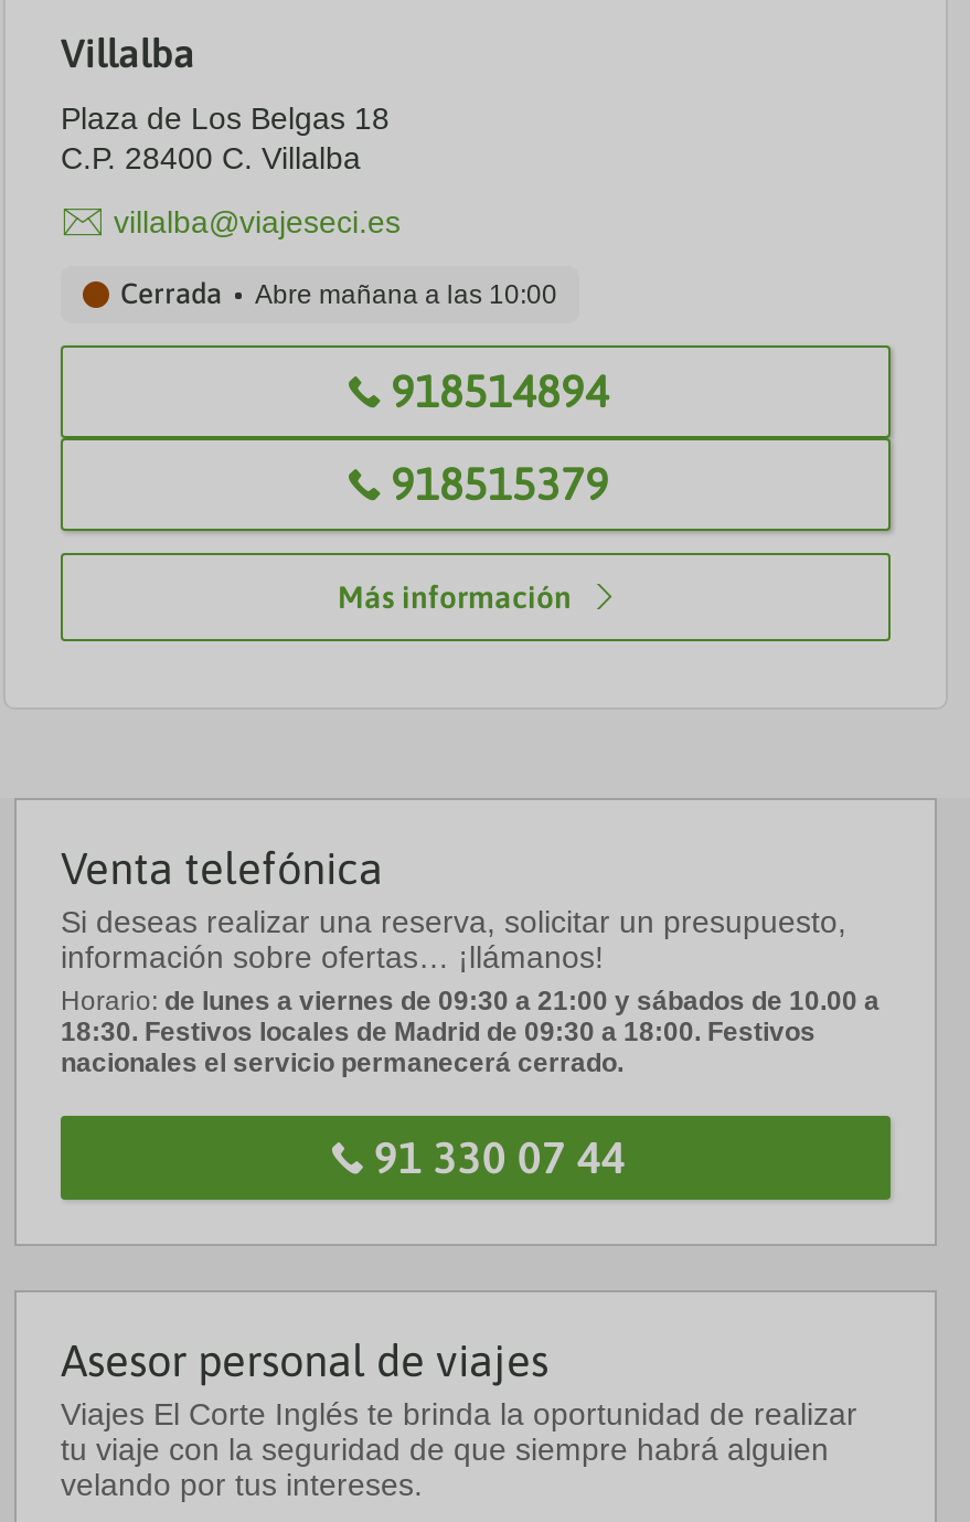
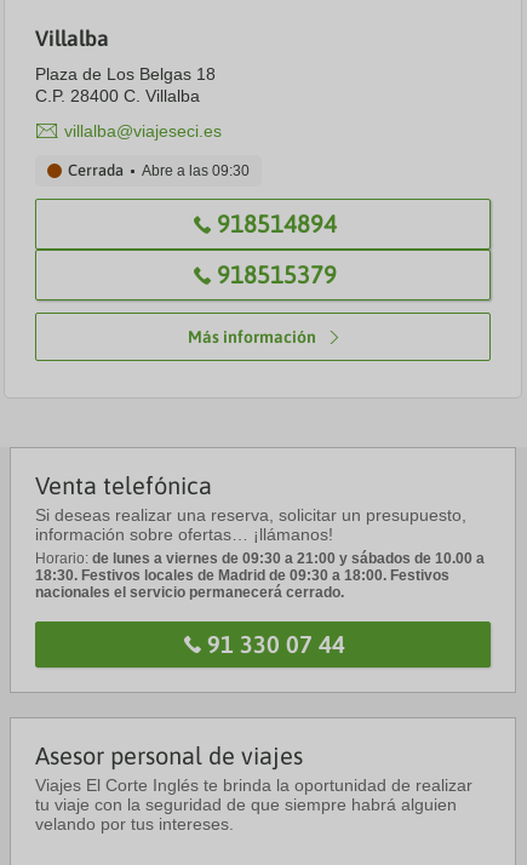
- Abre mañana a las 10:00
+ Abre a las 09:30
